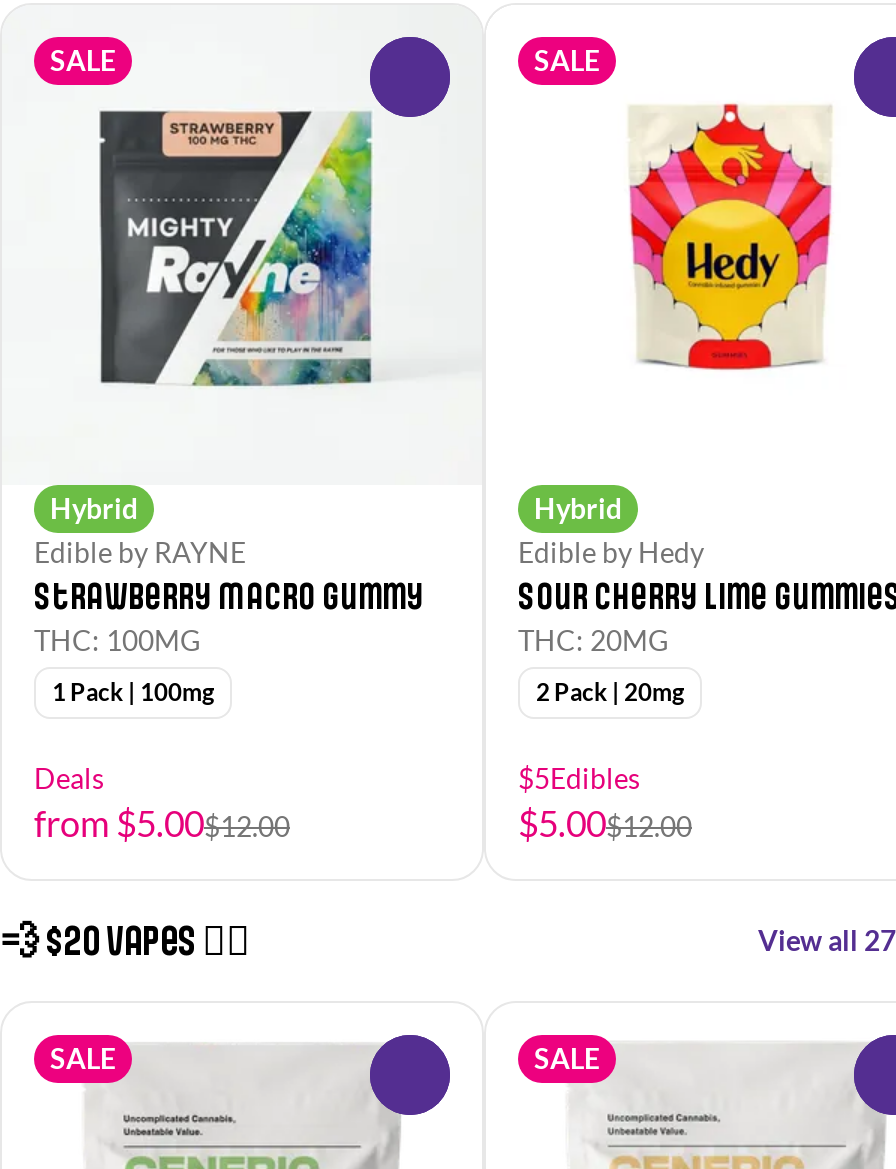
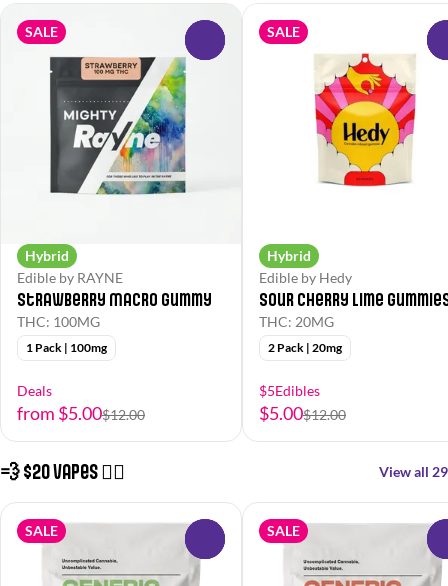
- View all 27
+ View all 29
